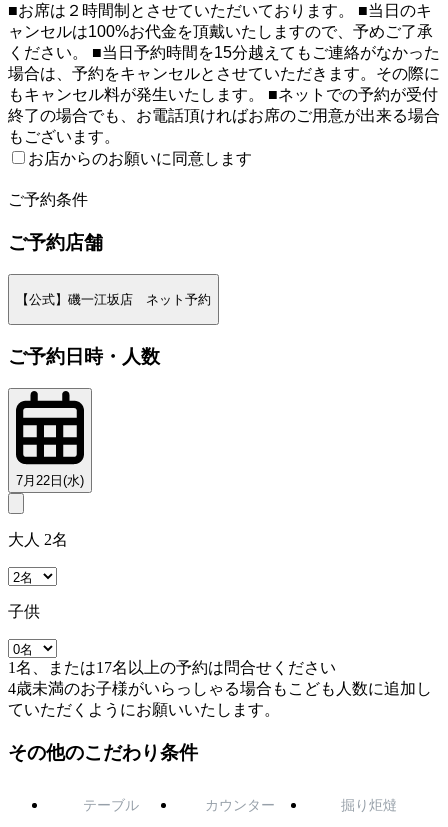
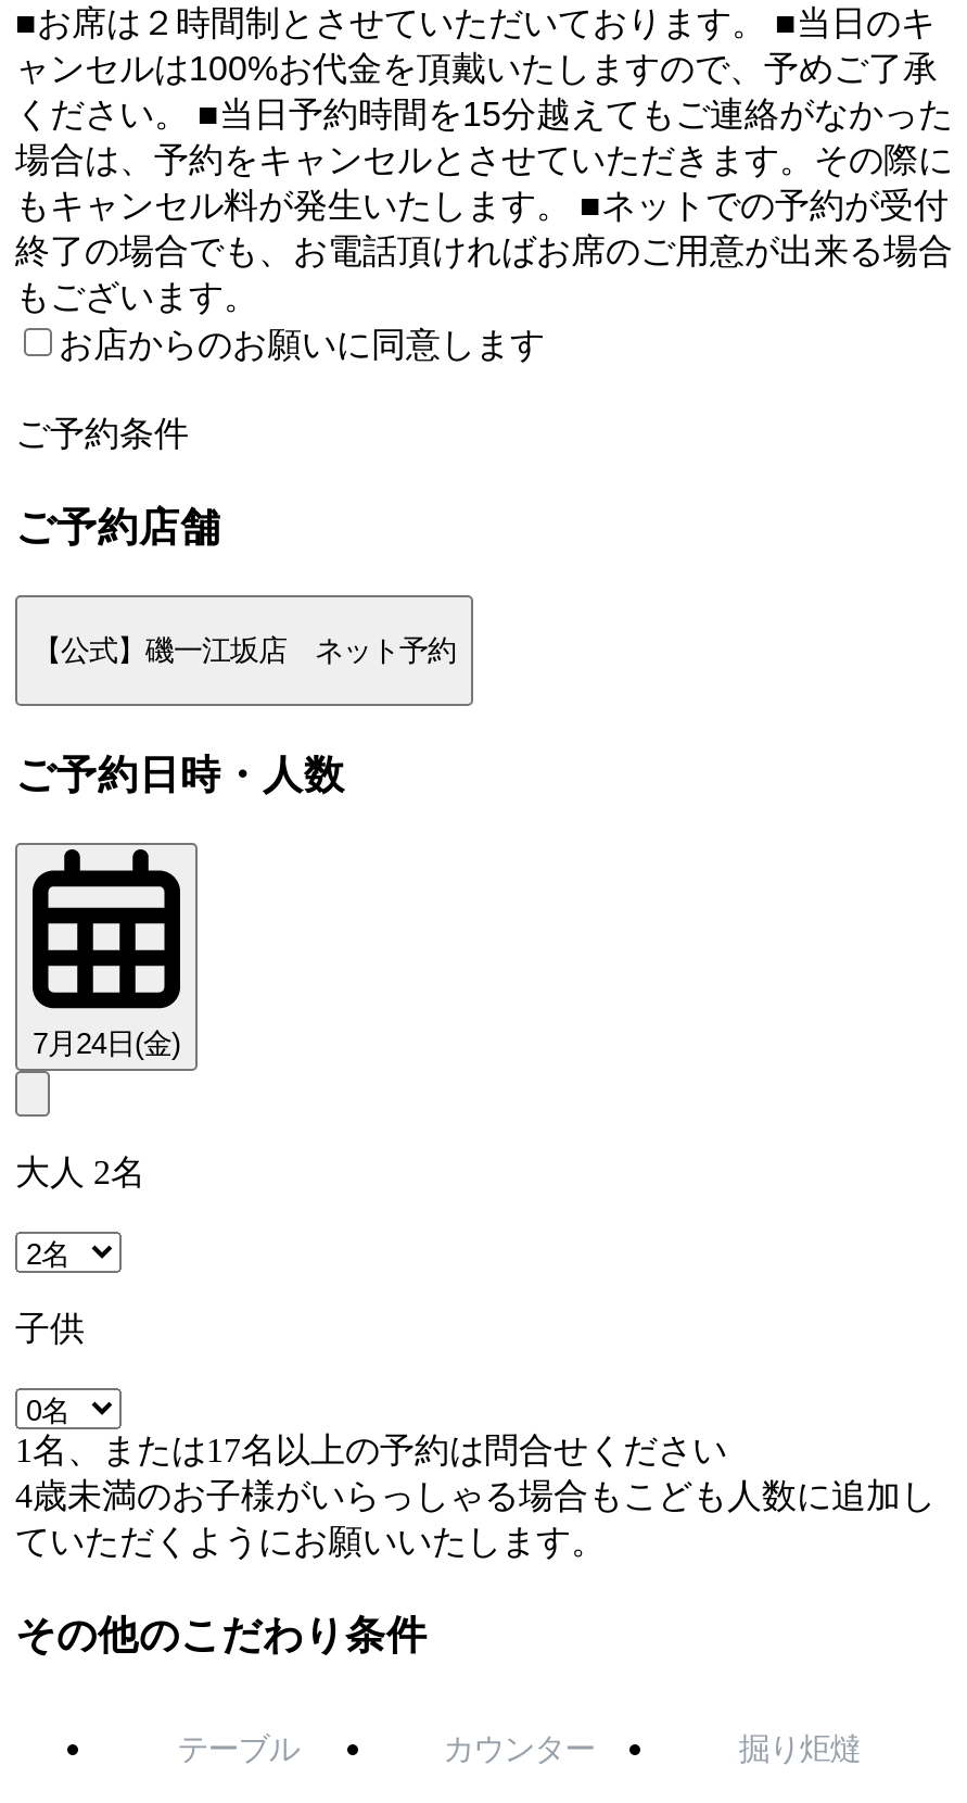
- 7月22日(水)
+ 7月24日(金)
